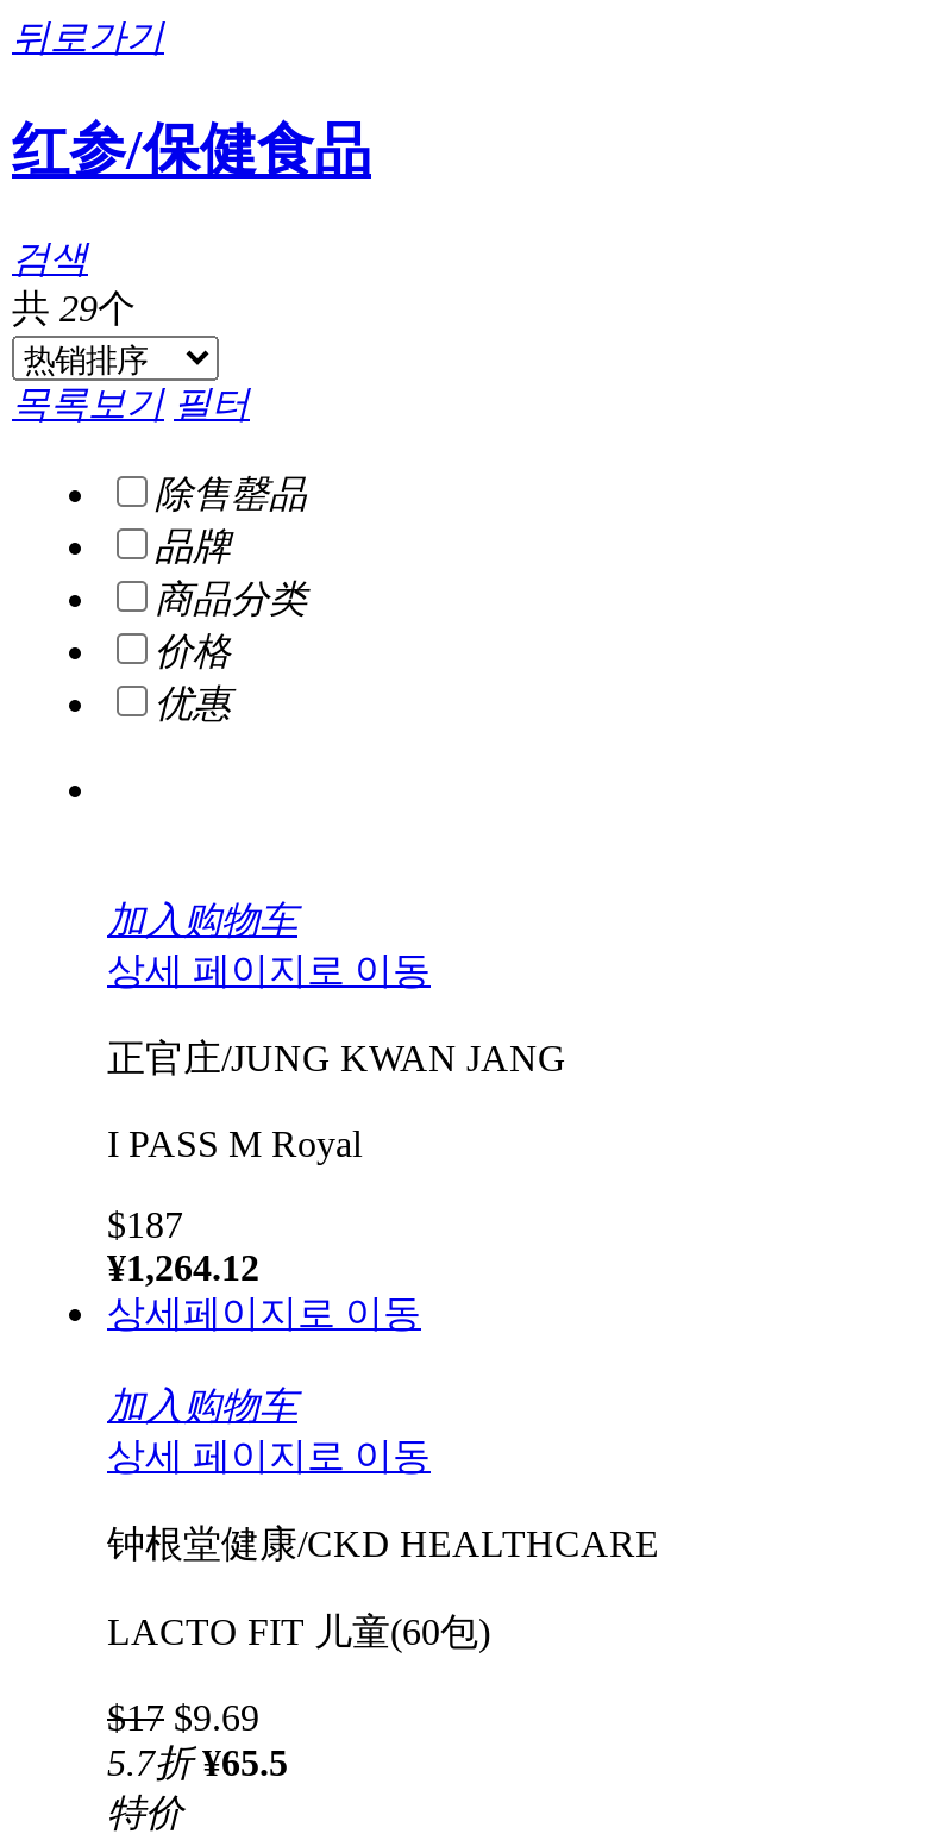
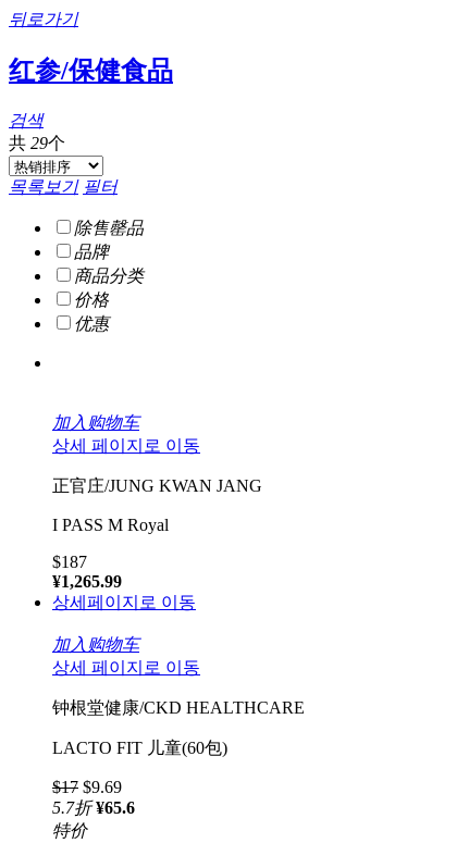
- ¥1,264.12
+ ¥1,265.99

- 5.7折 ¥65.5
+ 5.7折 ¥65.6
